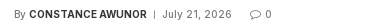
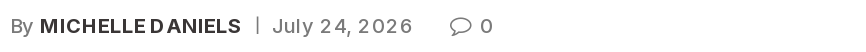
- By CONSTANCE AWUNOR
- July 21, 2026
+ By MICHELLE DANIELS
+ July 24, 2026
